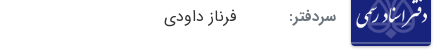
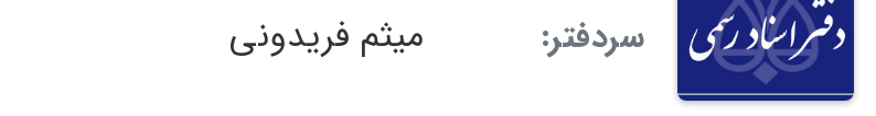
- فرناز داودی
+ میثم فریدونی
